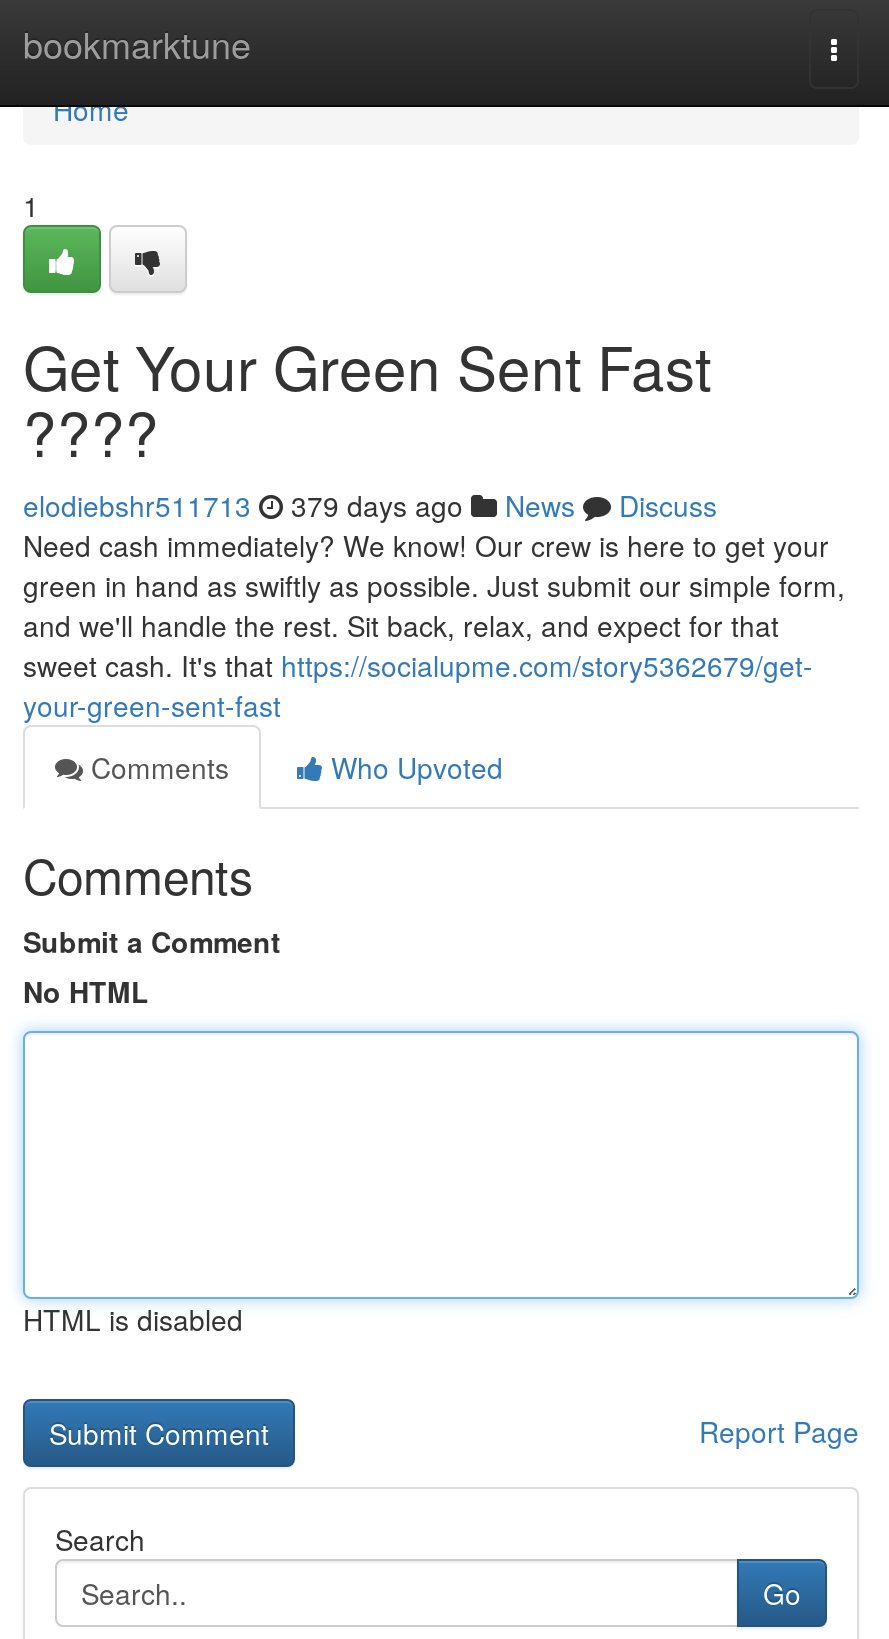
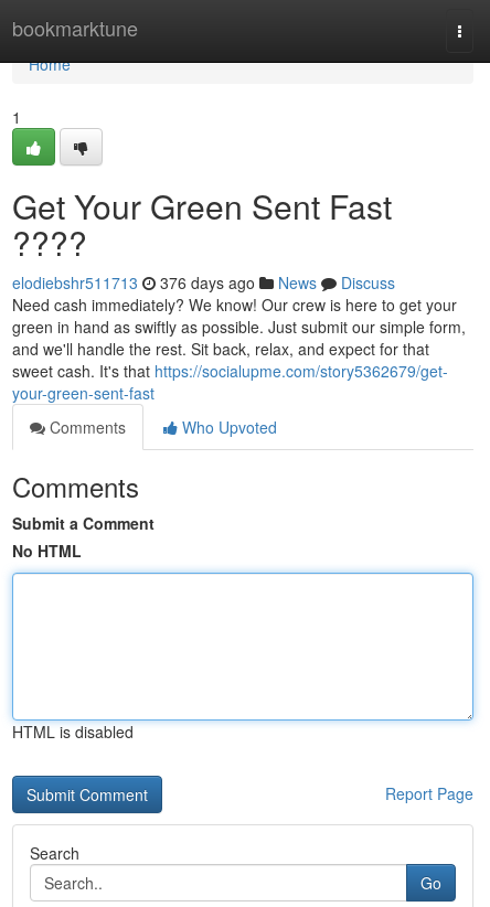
- elodiebshr511713 379 days ago News Discuss
+ elodiebshr511713 376 days ago News Discuss
